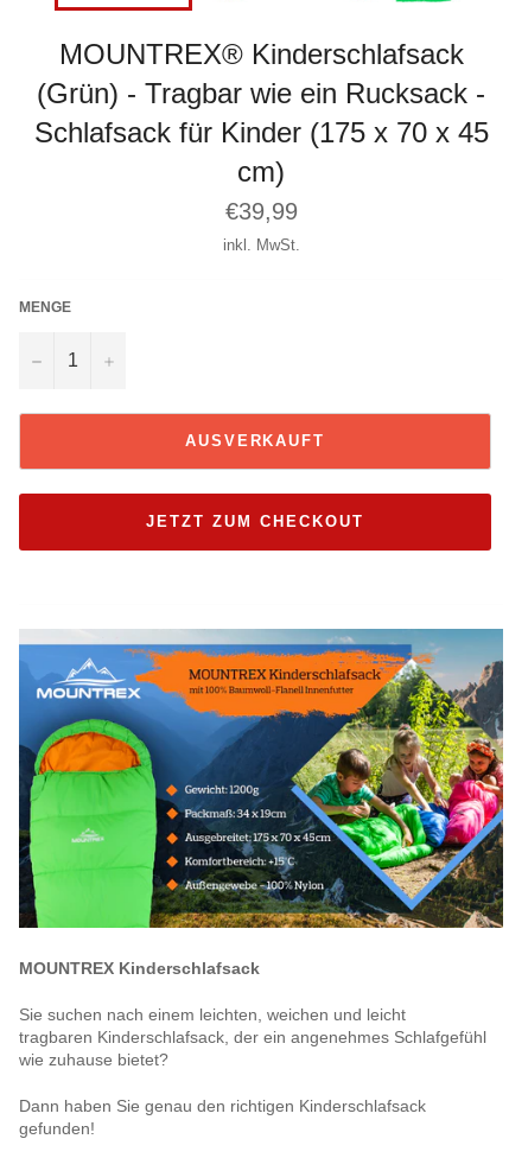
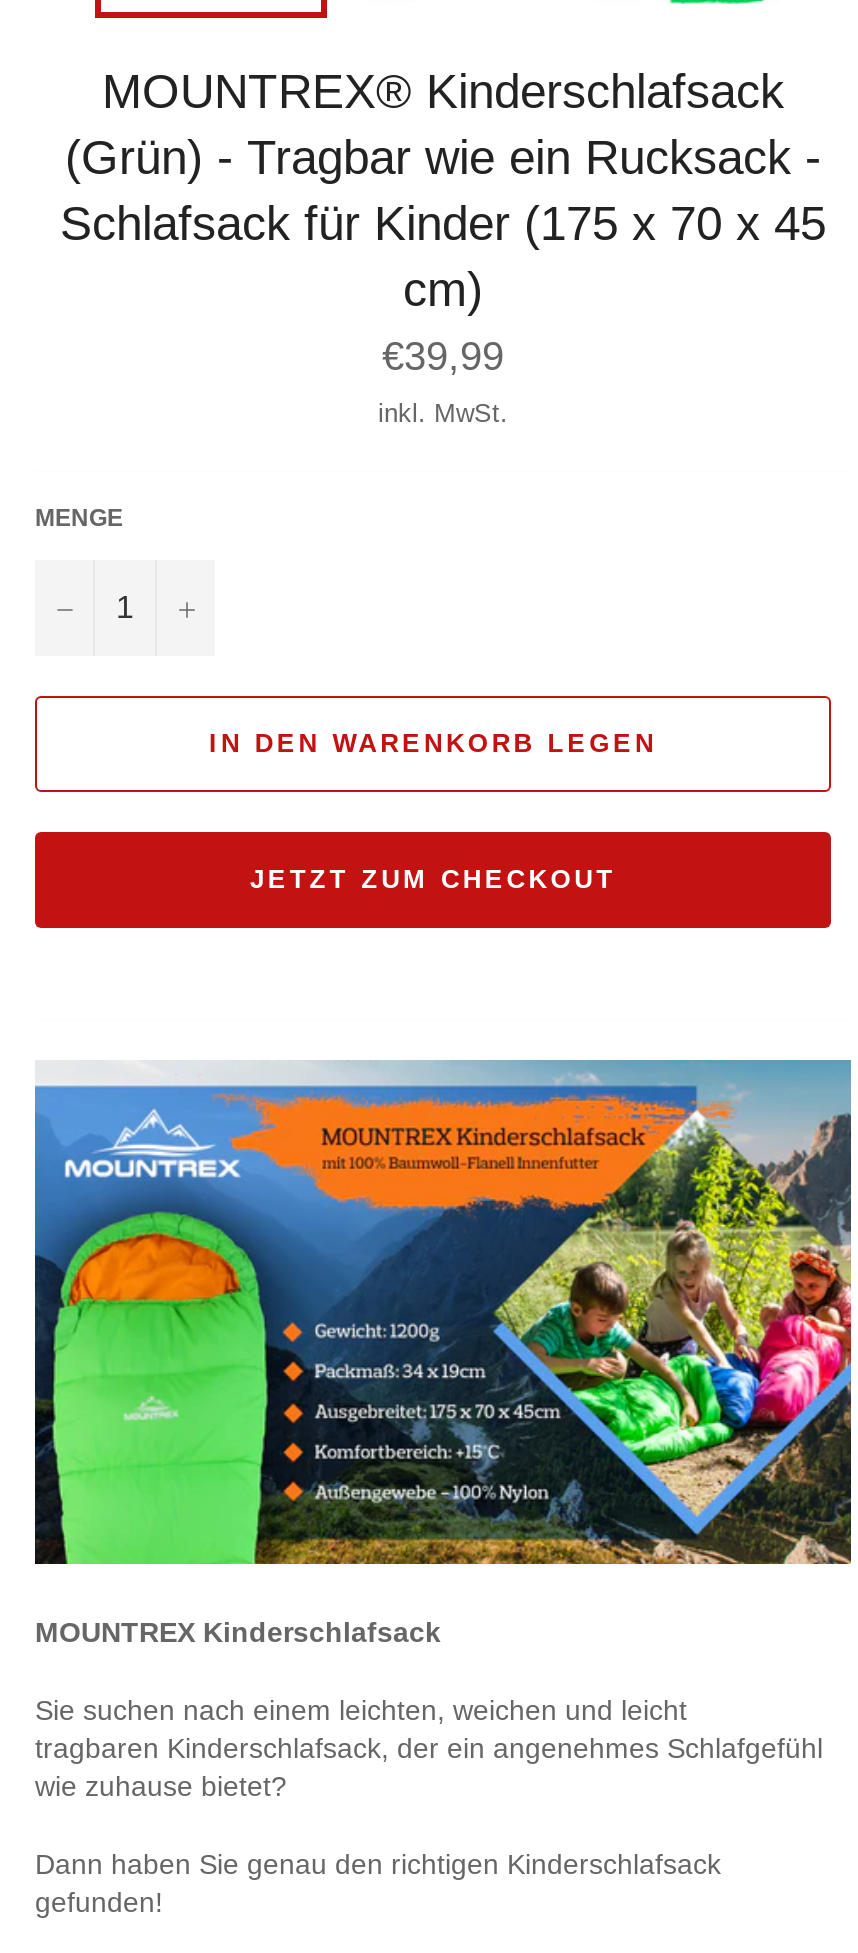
- AUSVERKAUFT
+ IN DEN WARENKORB LEGEN
